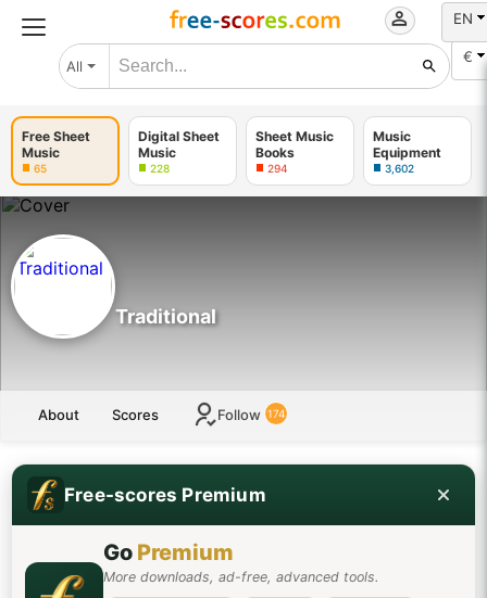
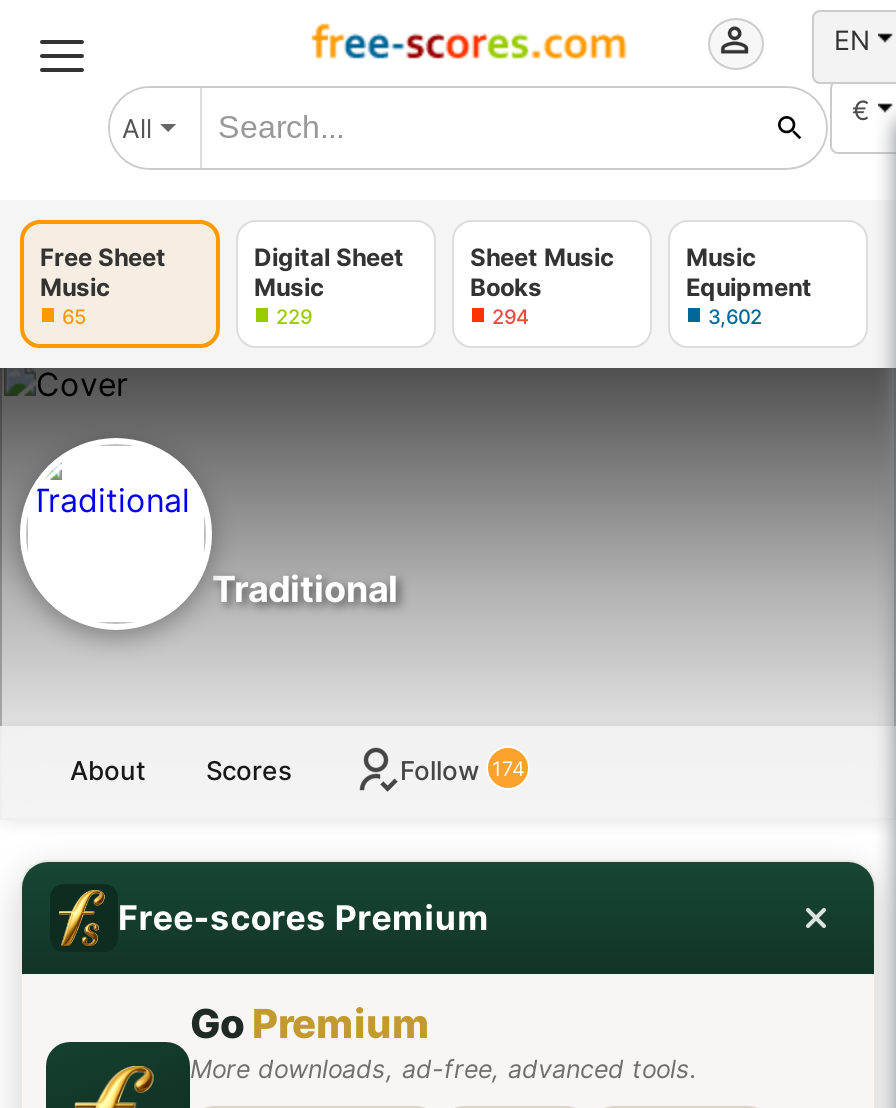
- 228
+ 229
